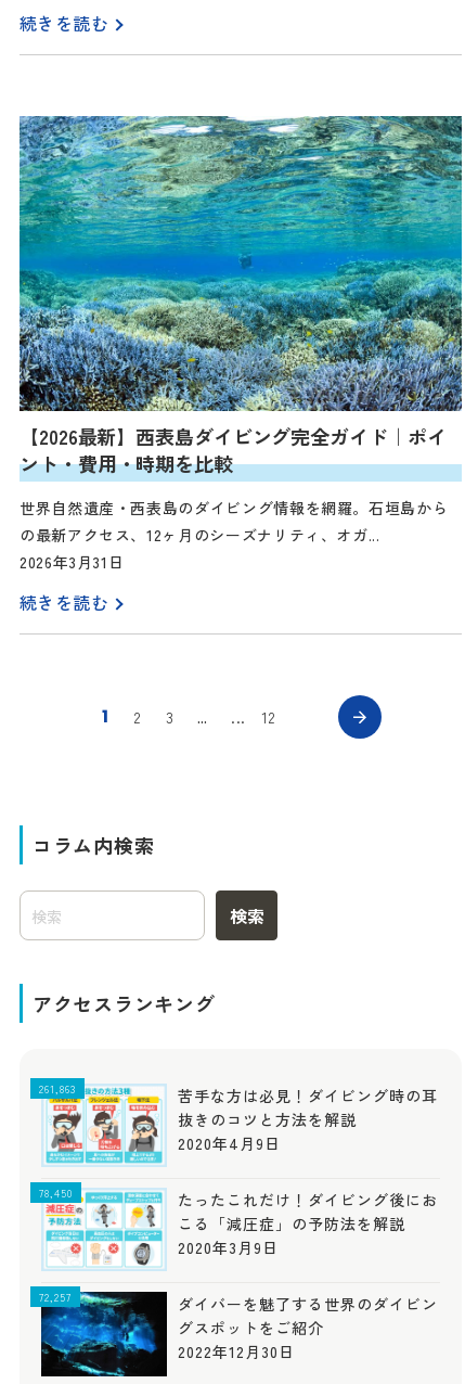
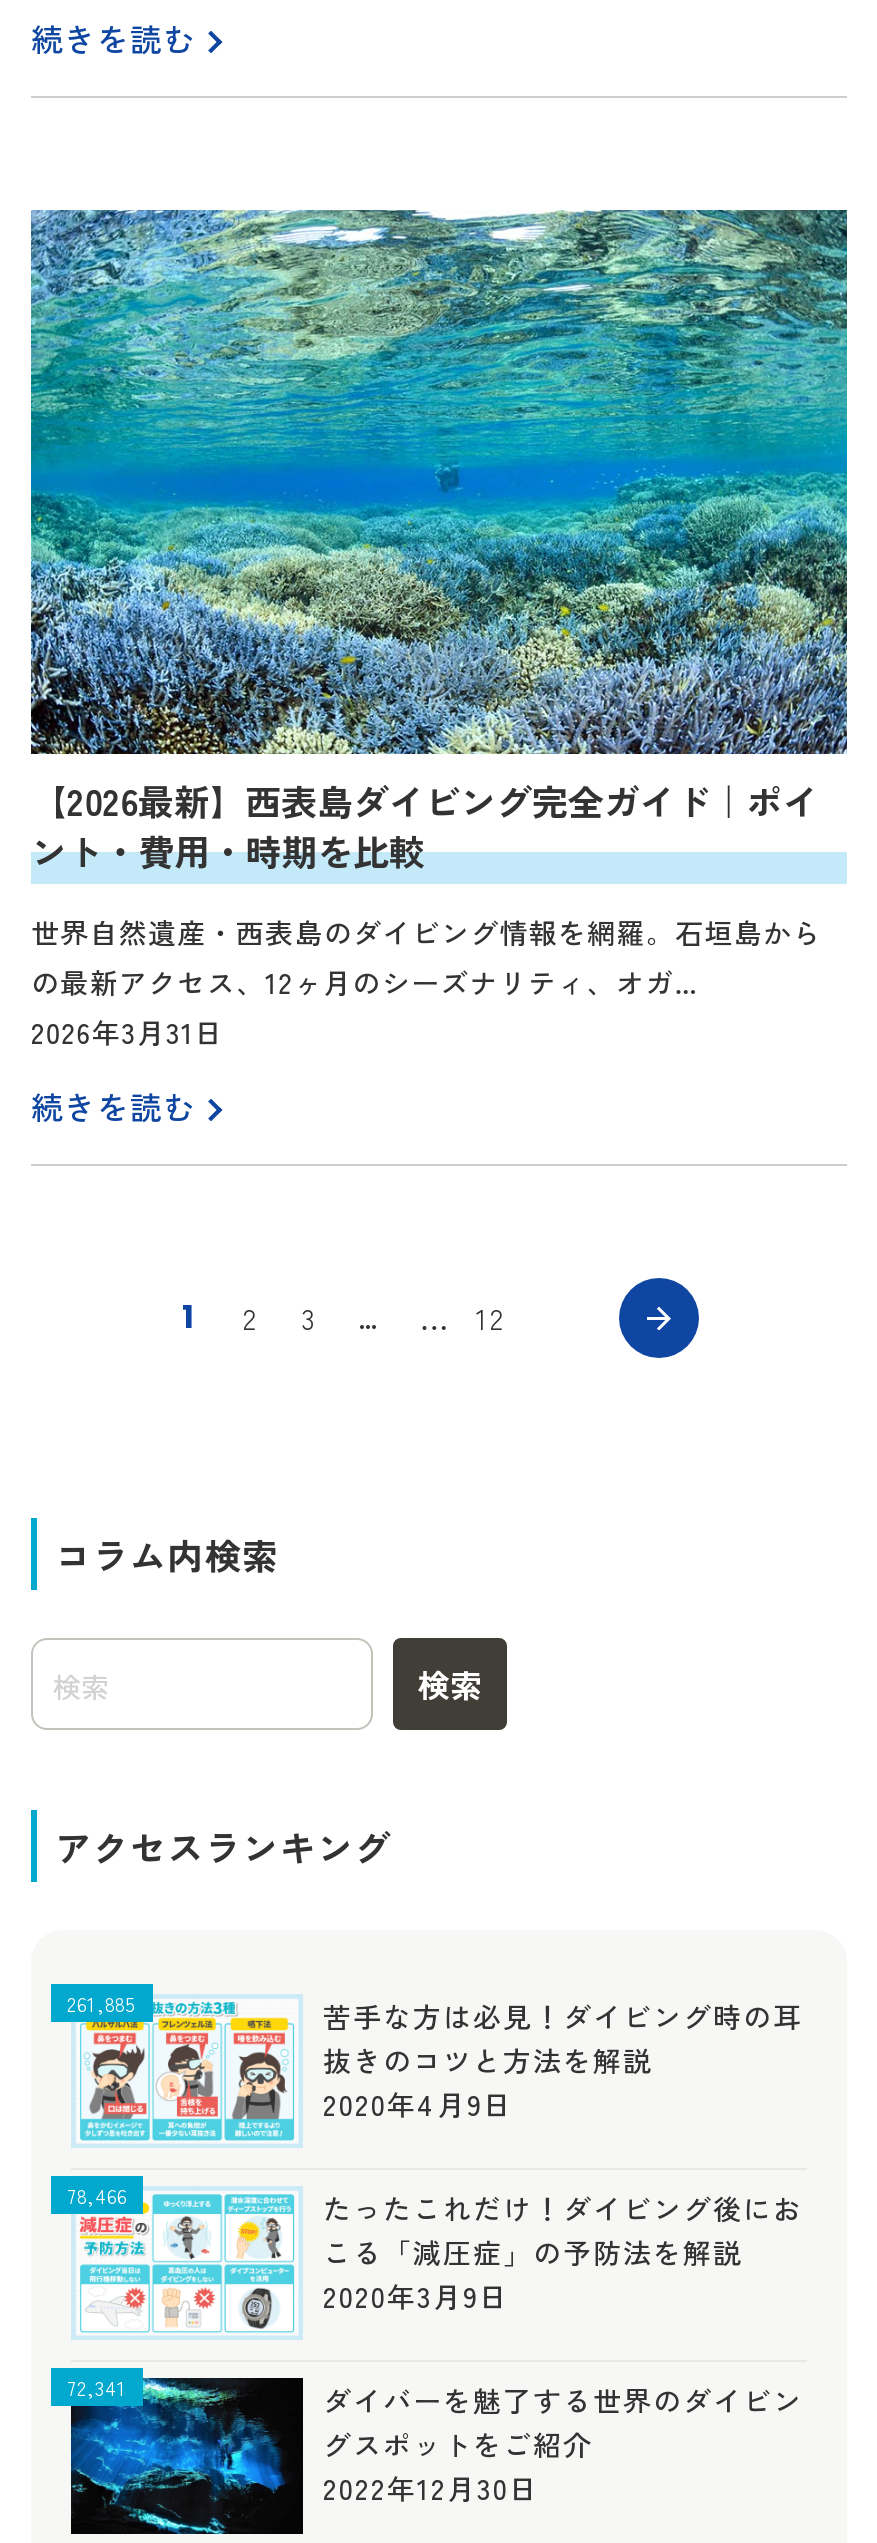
- 261,863
+ 261,885

- 78,450
+ 78,466

- 72,257
+ 72,341
